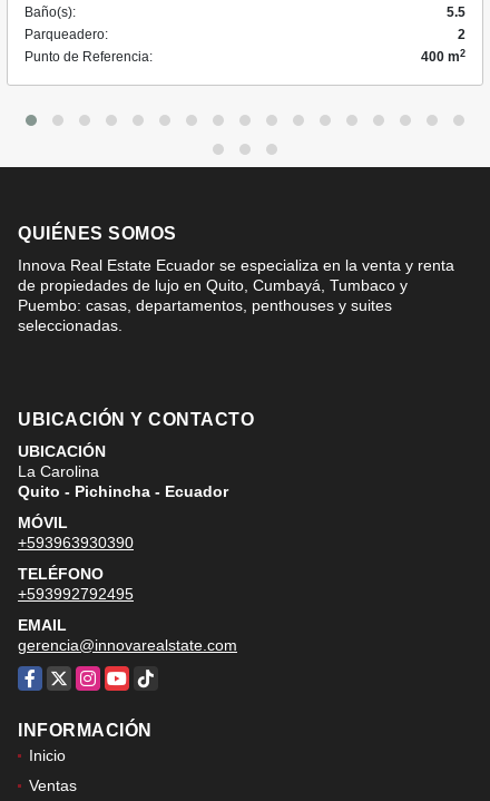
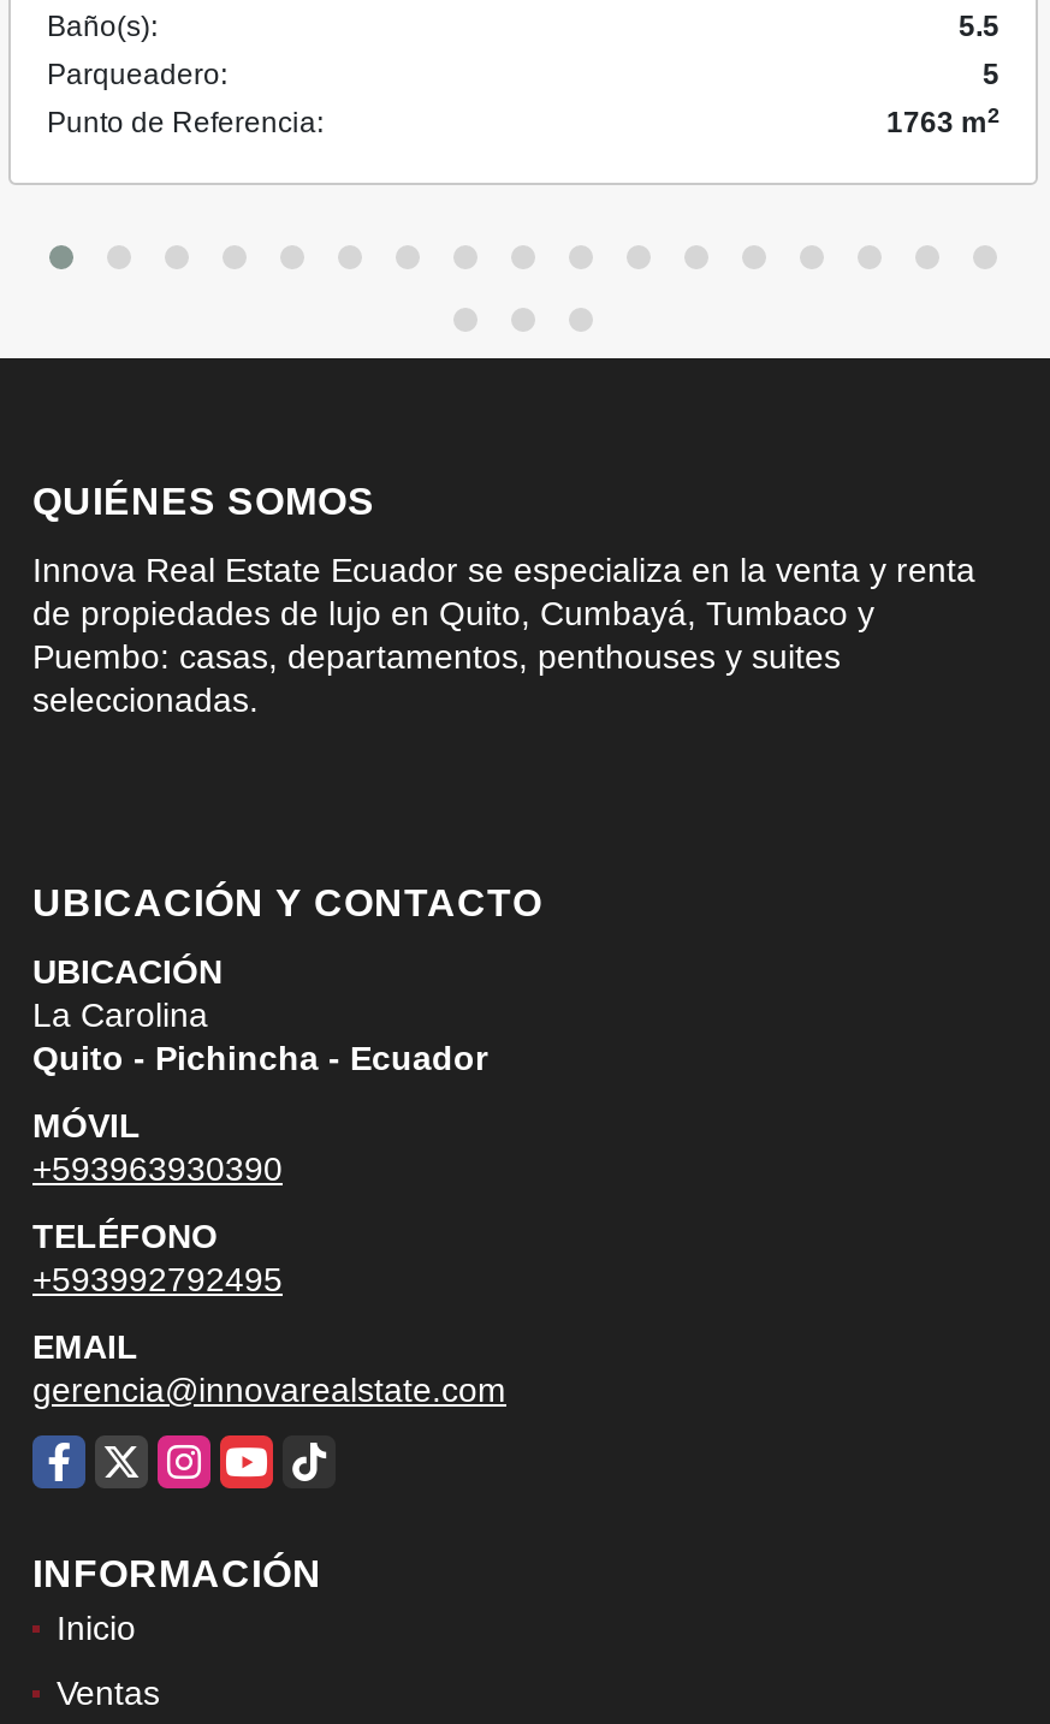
- 2
+ 5

- 400 m2
+ 1763 m2
